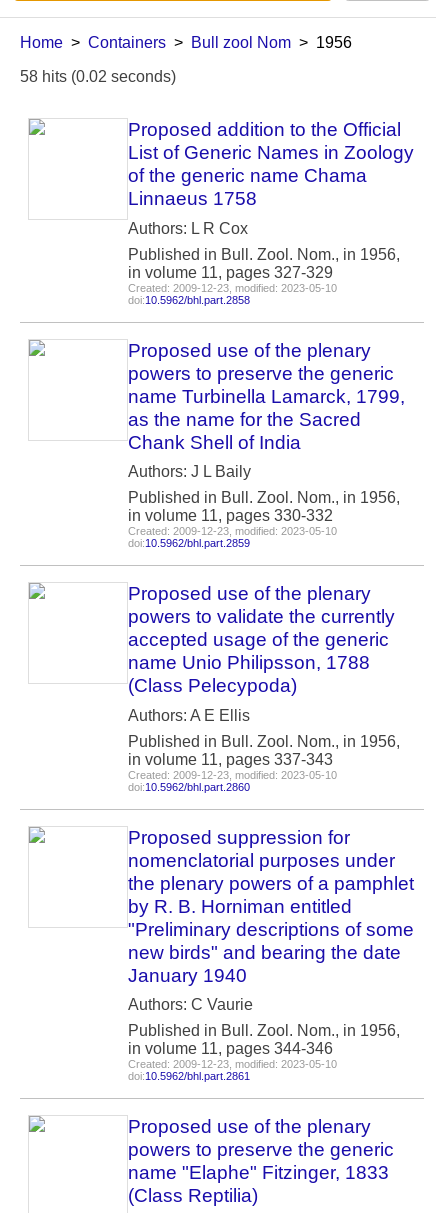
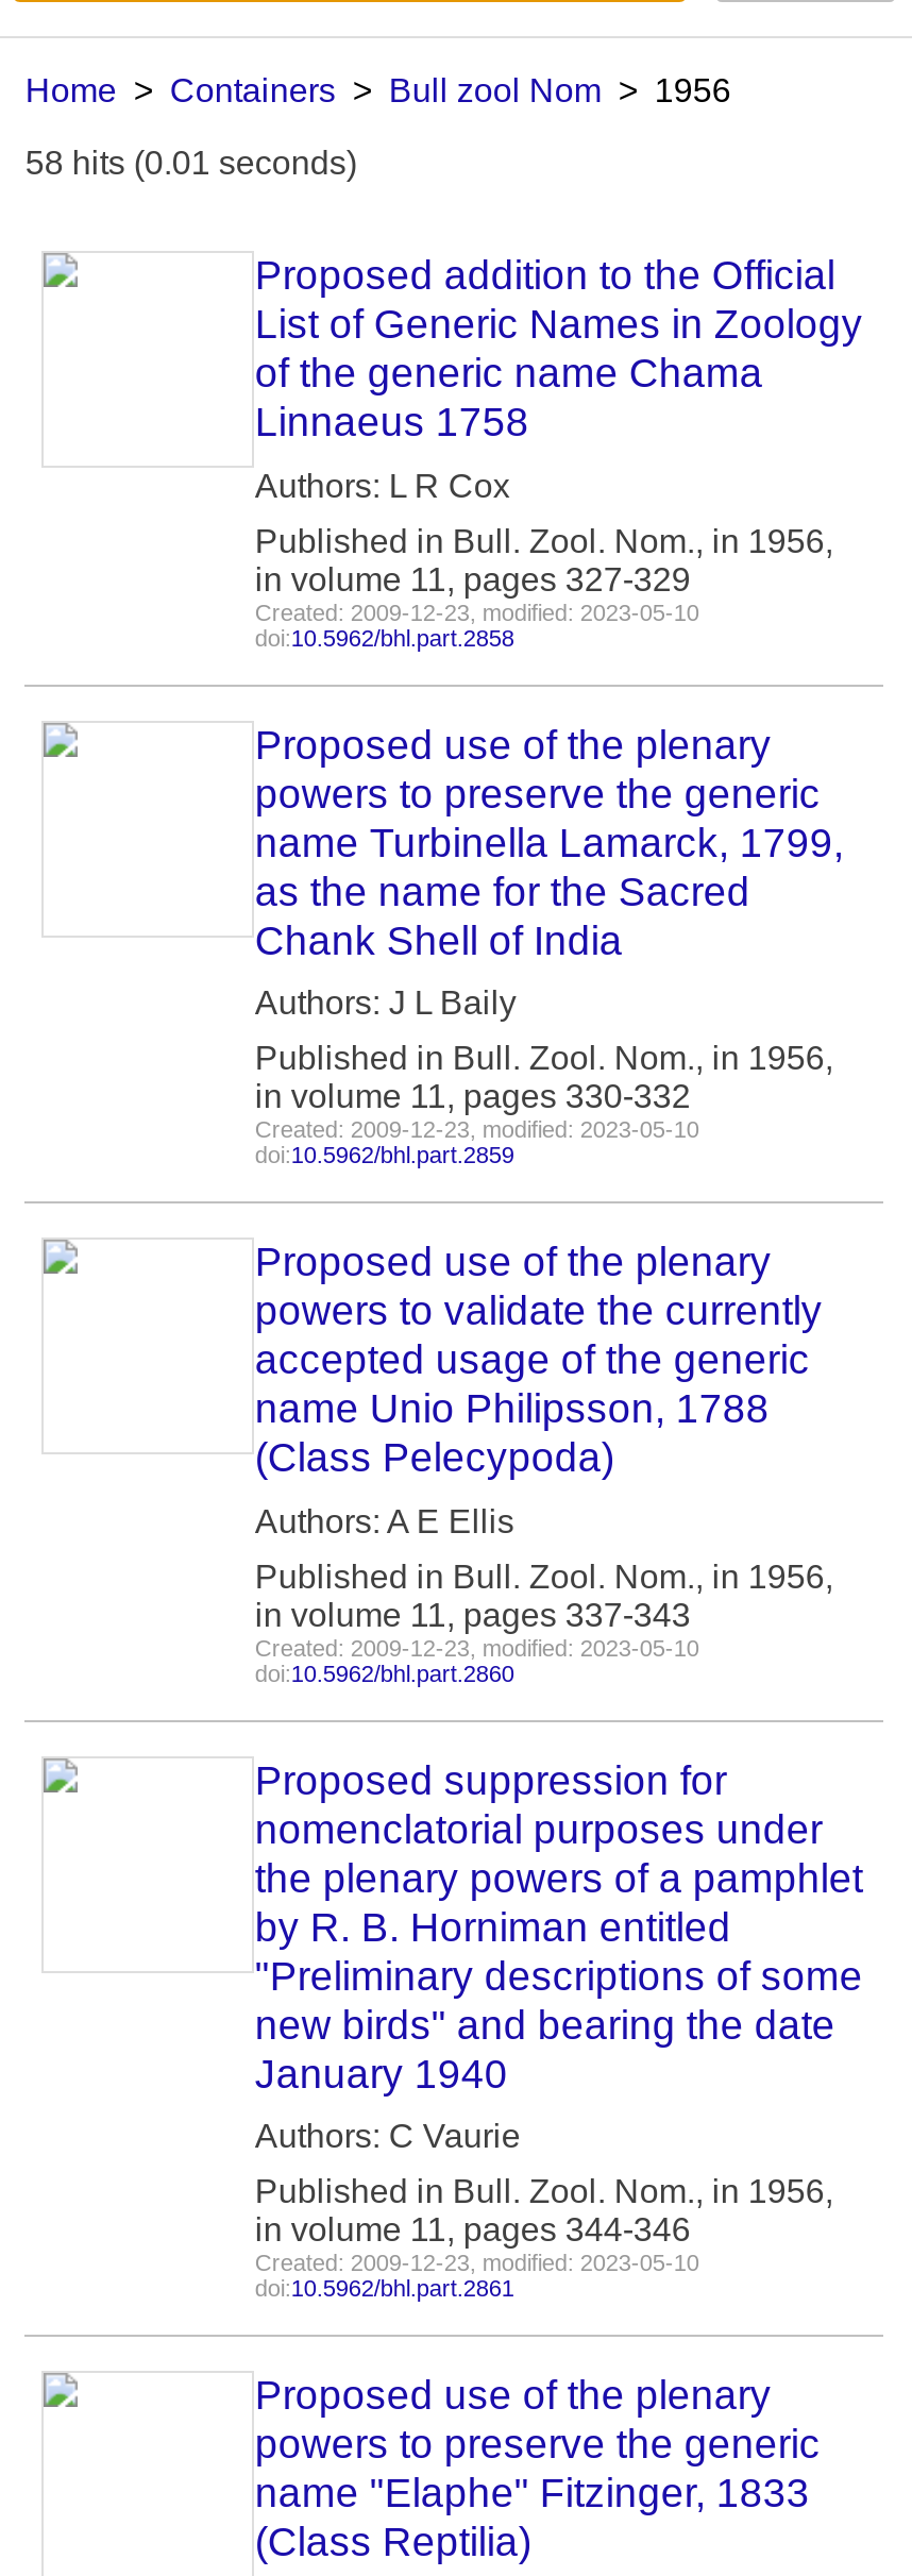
- 58 hits (0.02 seconds)
+ 58 hits (0.01 seconds)
